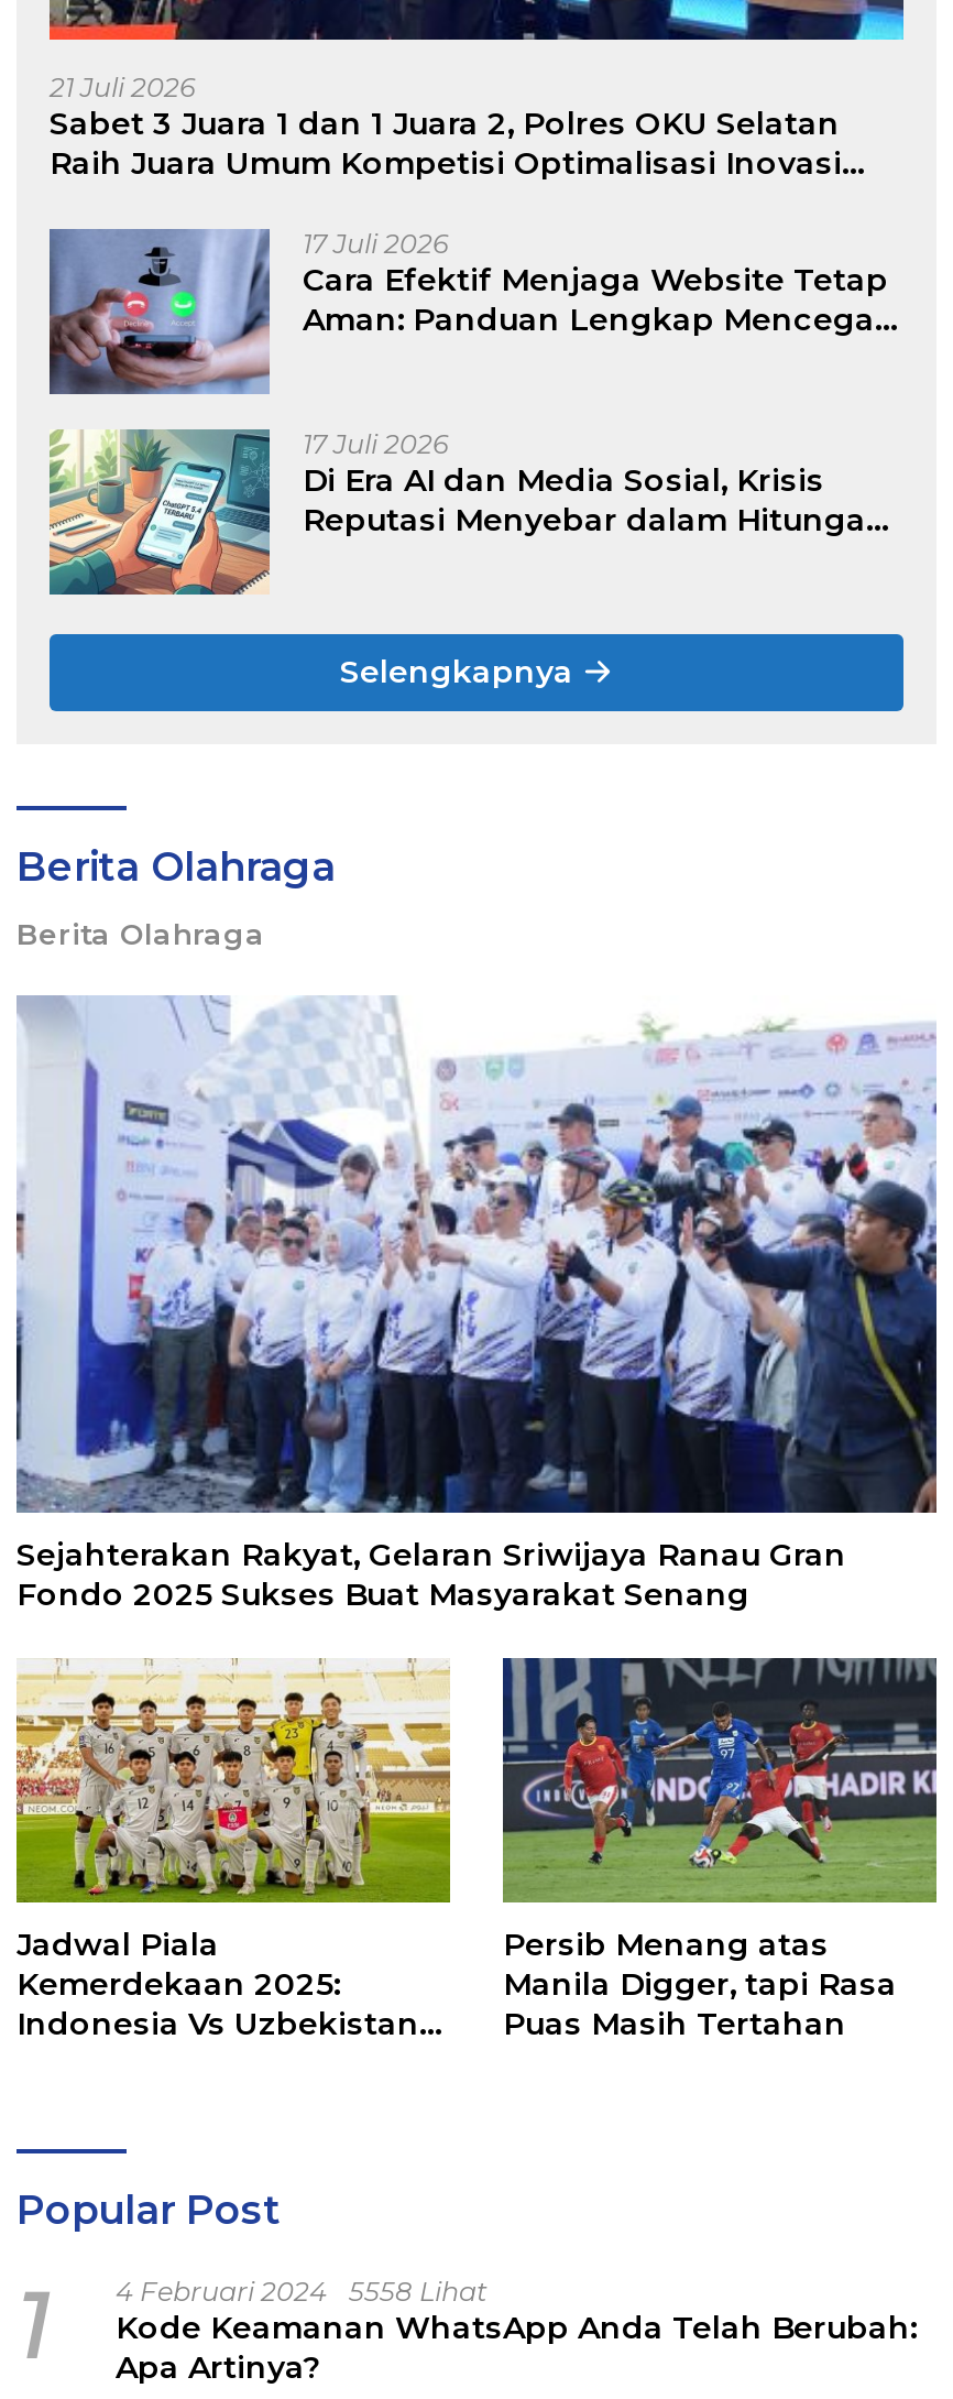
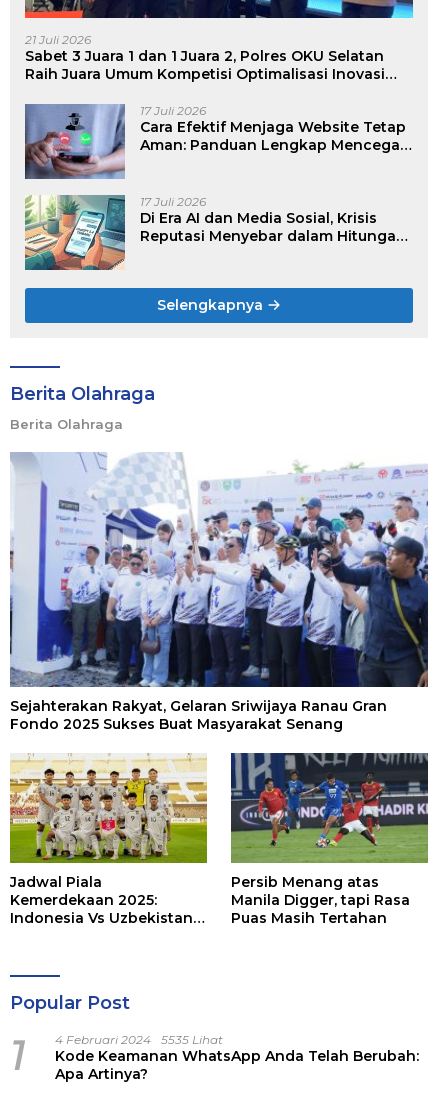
- 4 Februari 2024 5558 Lihat
+ 4 Februari 2024 5535 Lihat
